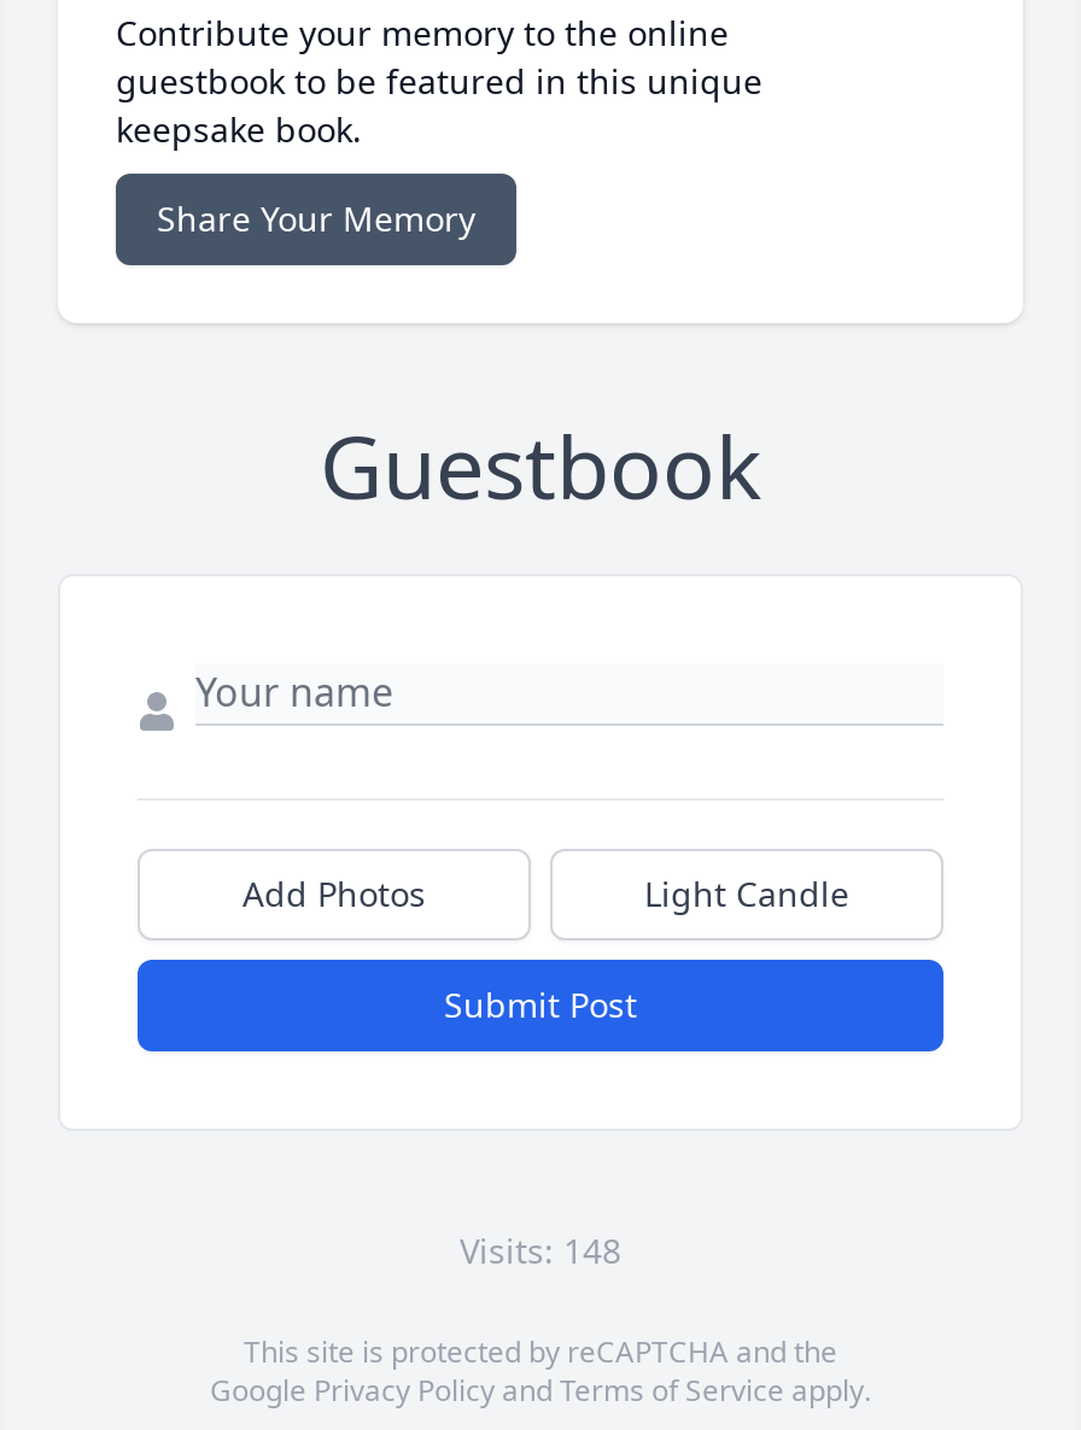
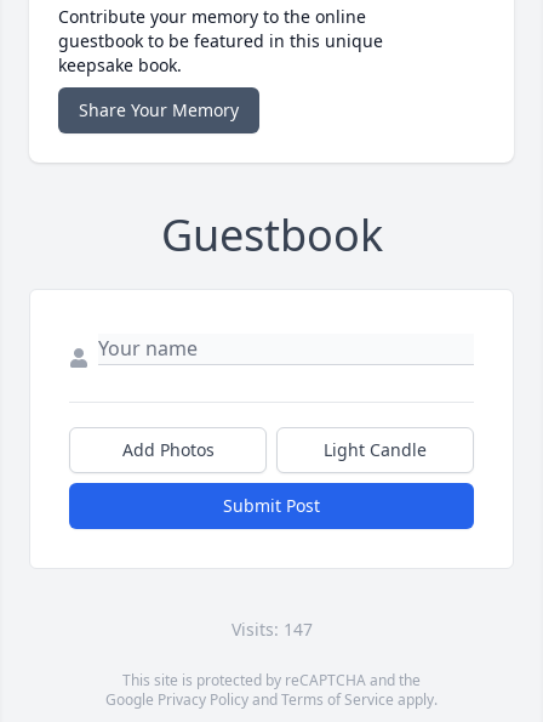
- Visits: 148
+ Visits: 147
